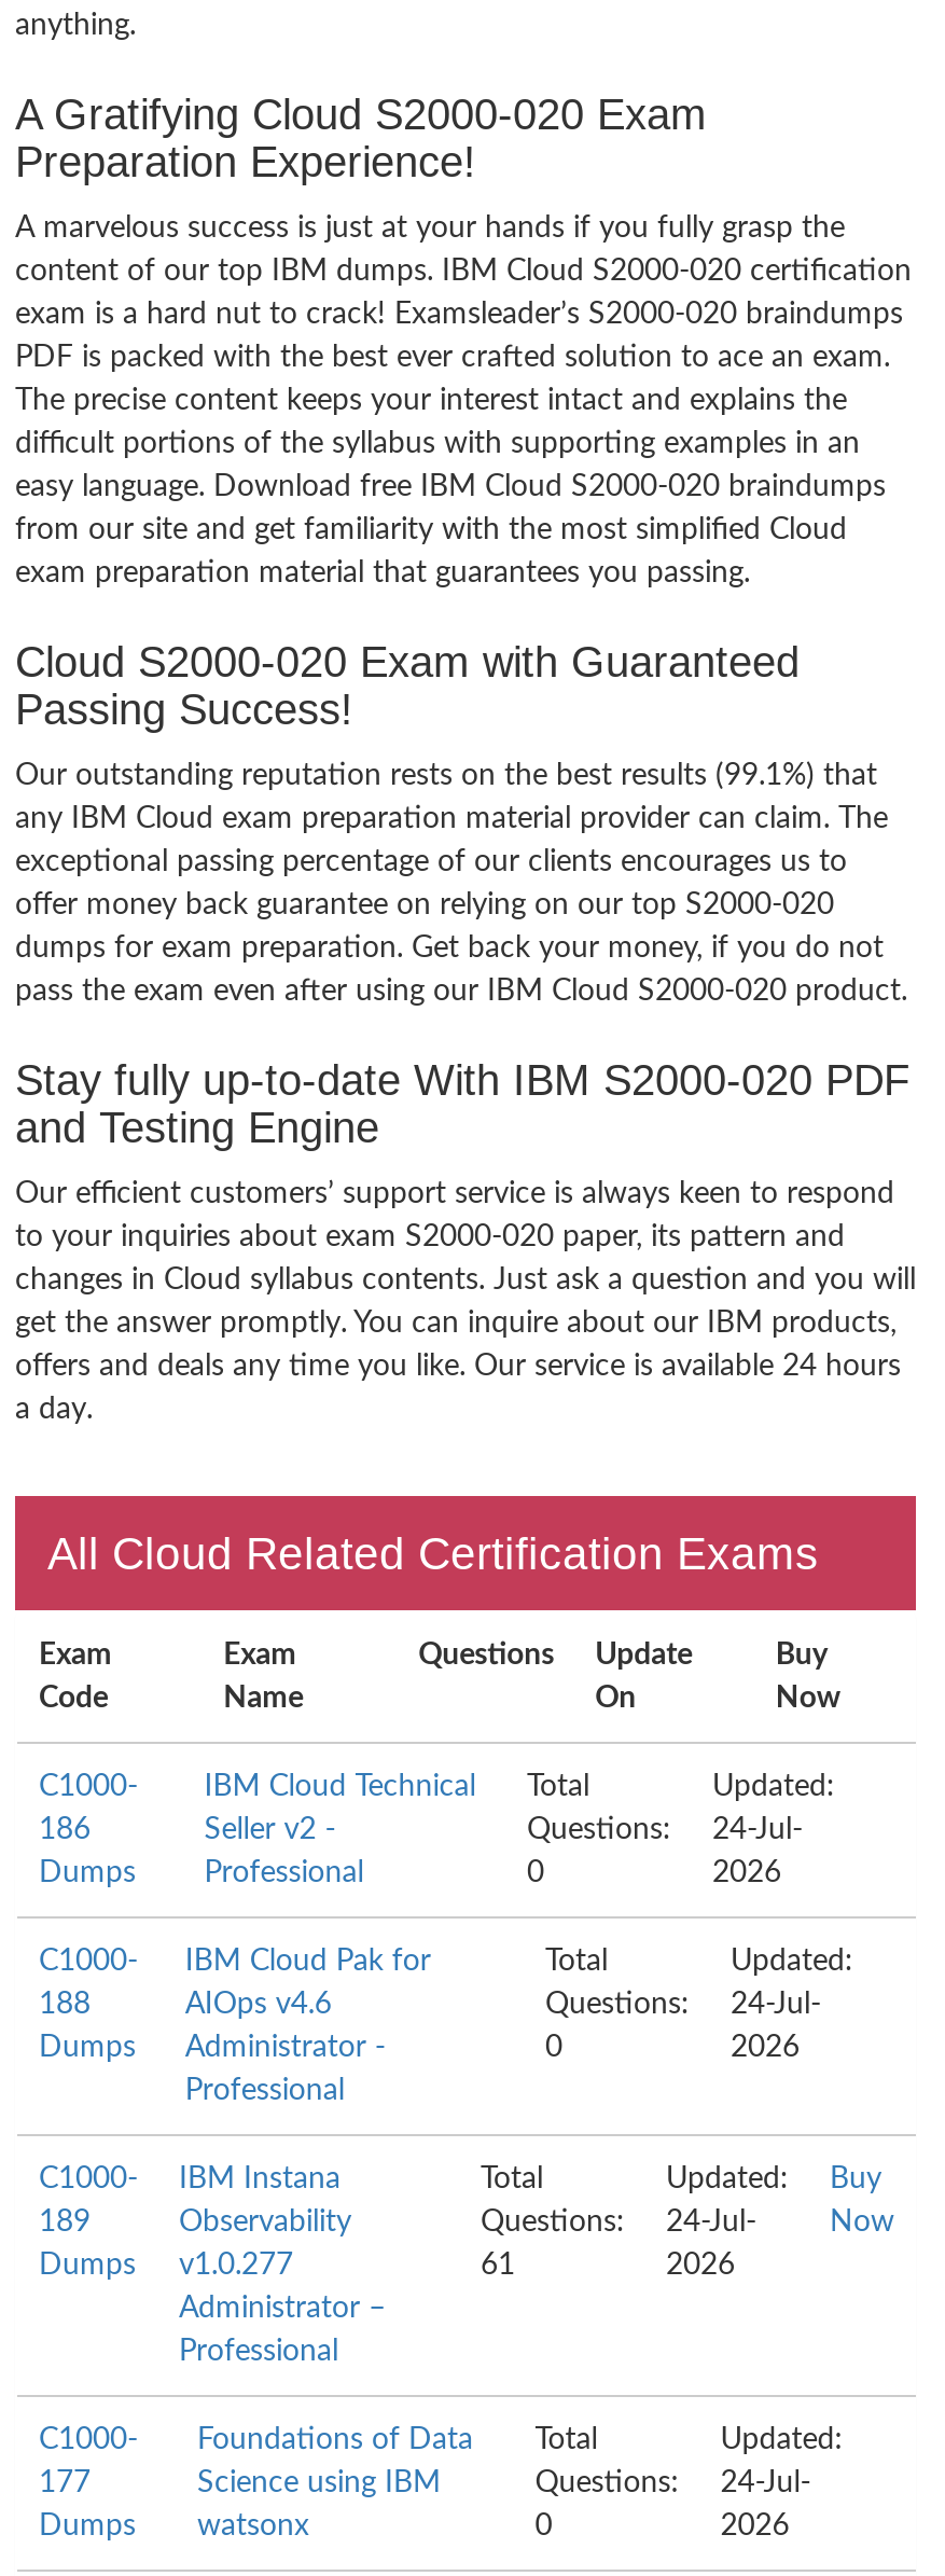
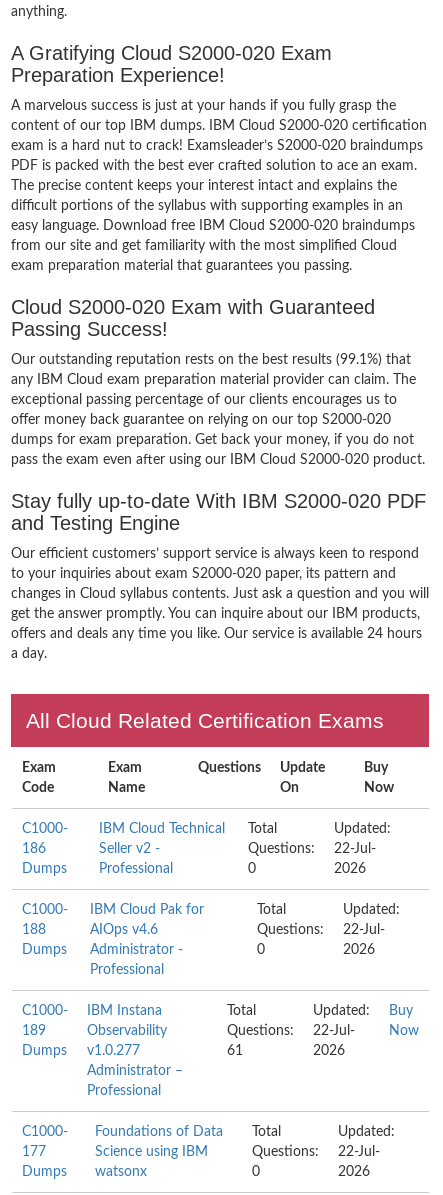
- Questions: 24-Jul-
+ Questions: 22-Jul-

- Questions: 24-Jul-
+ Questions: 22-Jul-

- Questions: 24-Jul-
+ Questions: 22-Jul-

- Questions: 24-Jul-
+ Questions: 22-Jul-
